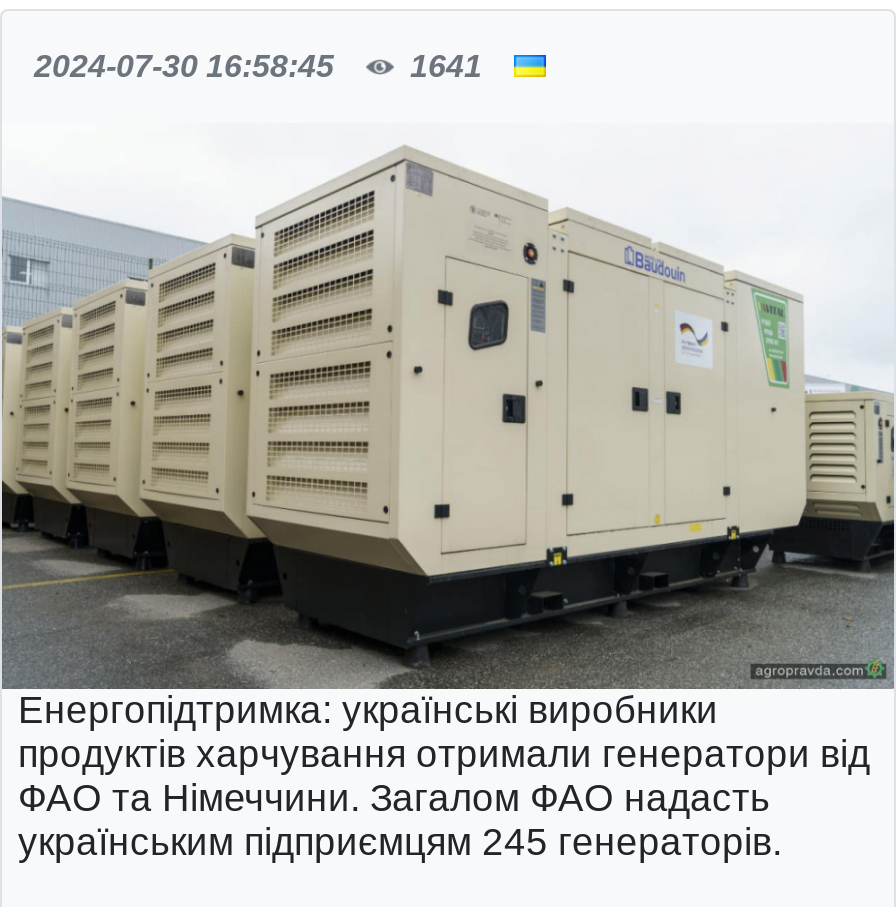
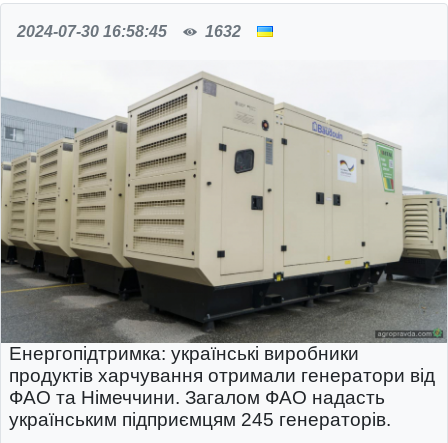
- 1641
+ 1632
